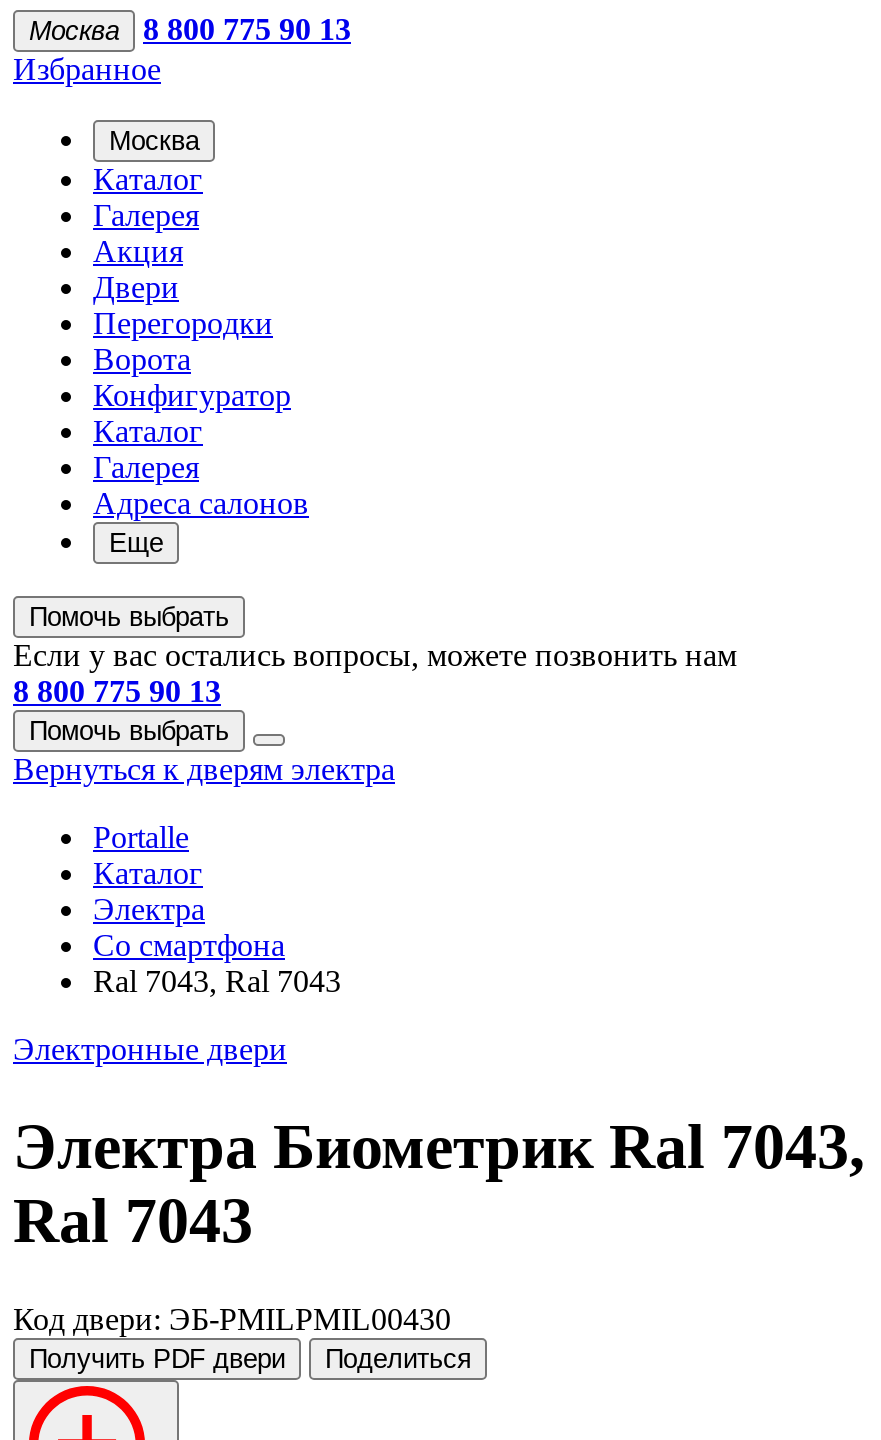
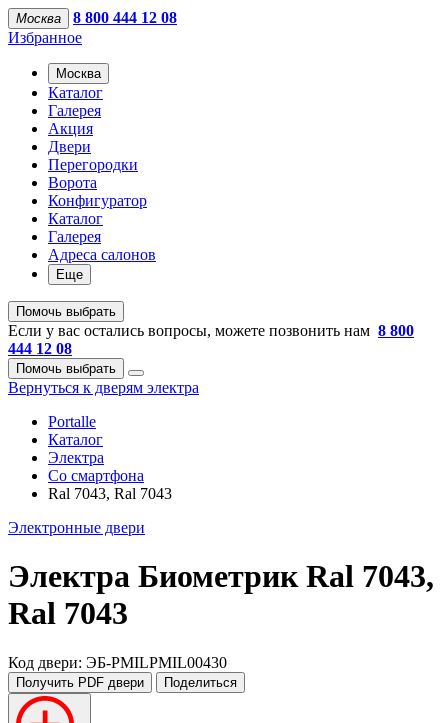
- Москва 8 800 775 90 13
+ Москва 8 800 444 12 08

- Если у вас остались вопросы, можете позвонить нам
- 8 800 775 90 13
+ Если у вас остались вопросы, можете позвонить нам 8 800
+ 444 12 08
